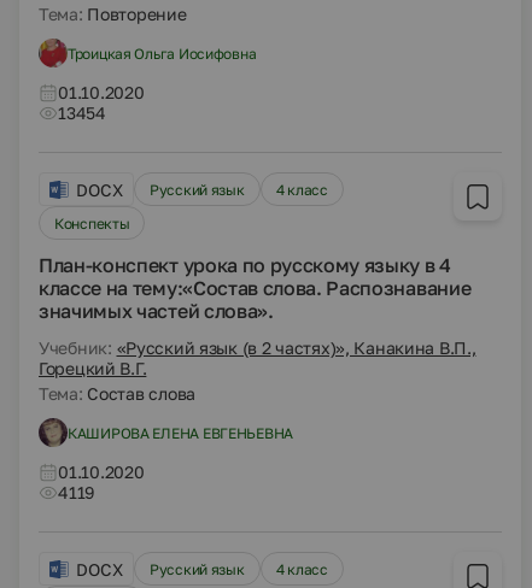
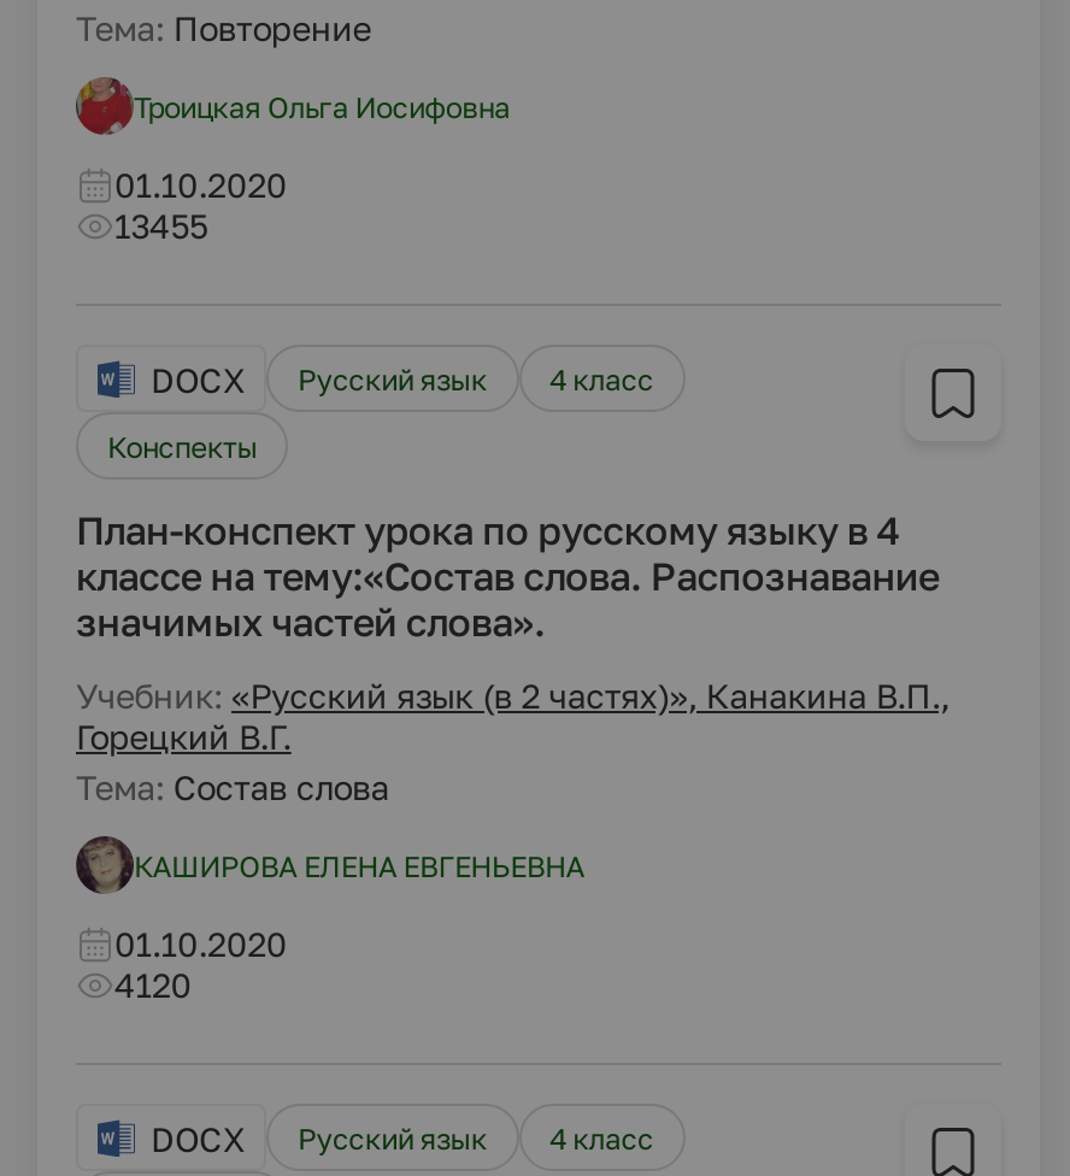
- 13454
+ 13455

- 4119
+ 4120
